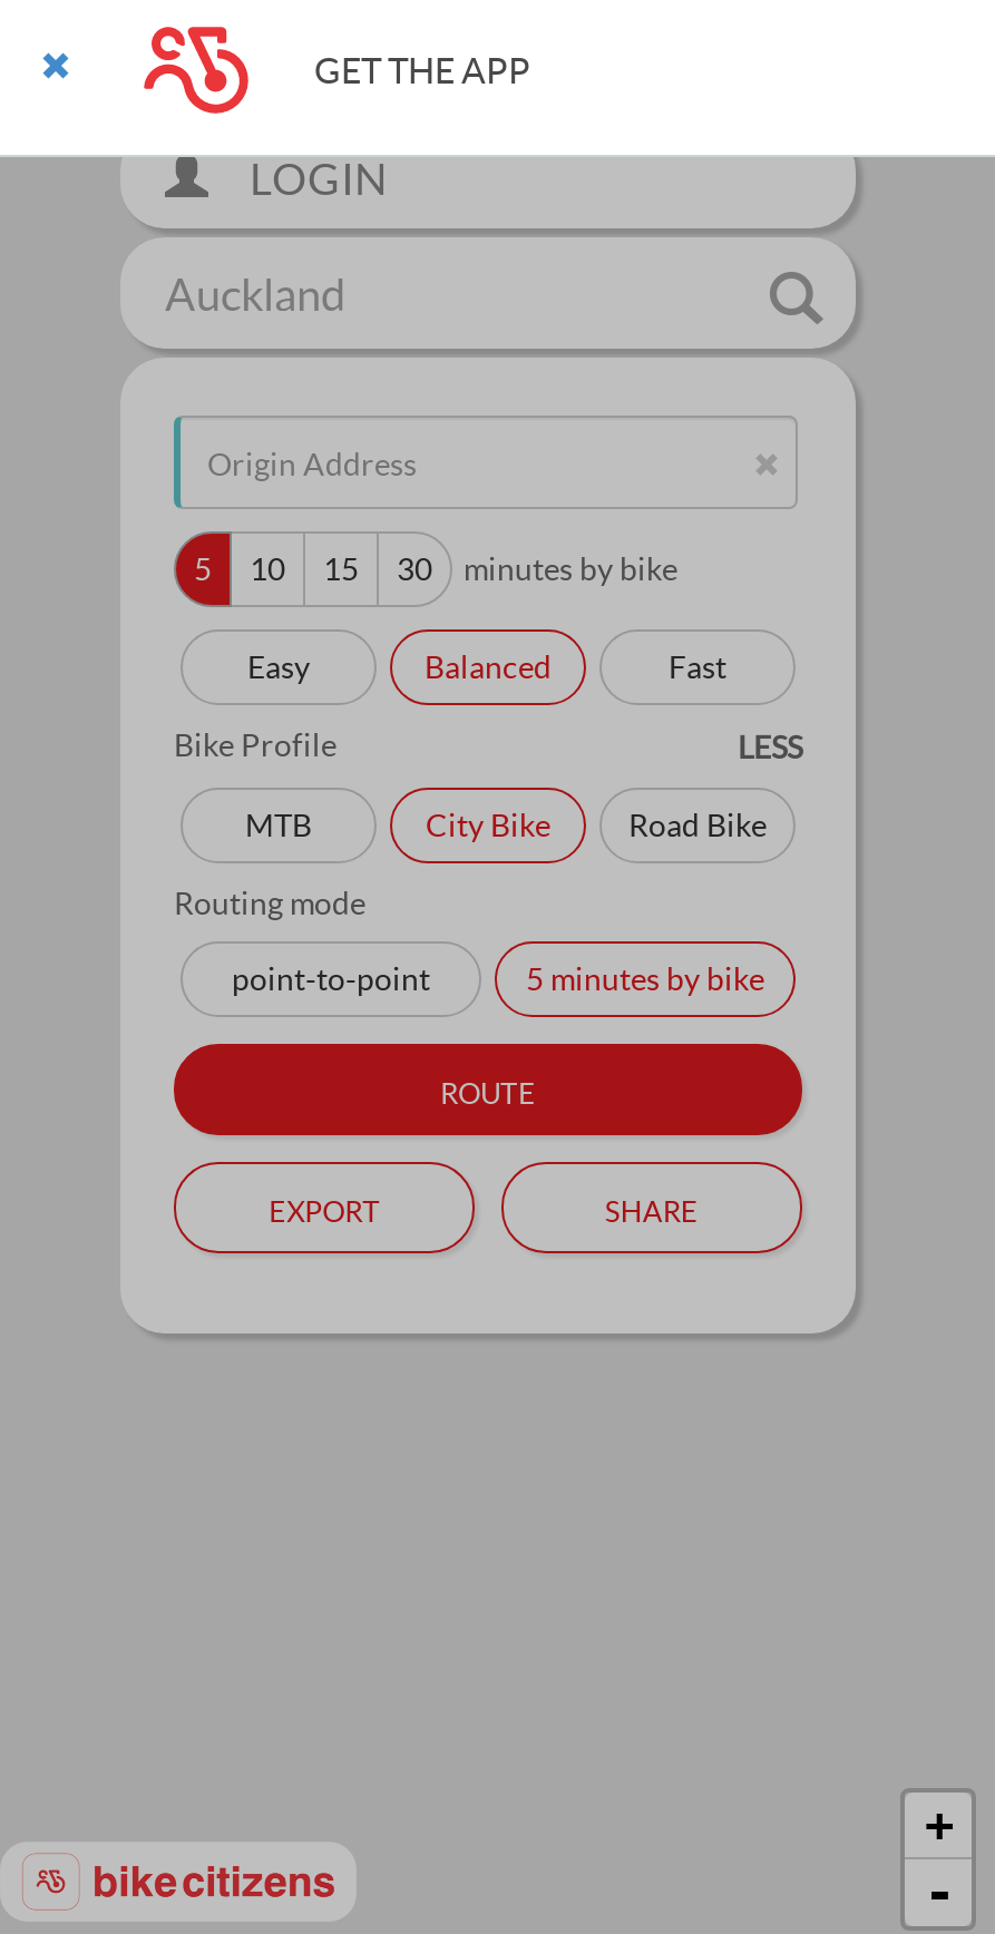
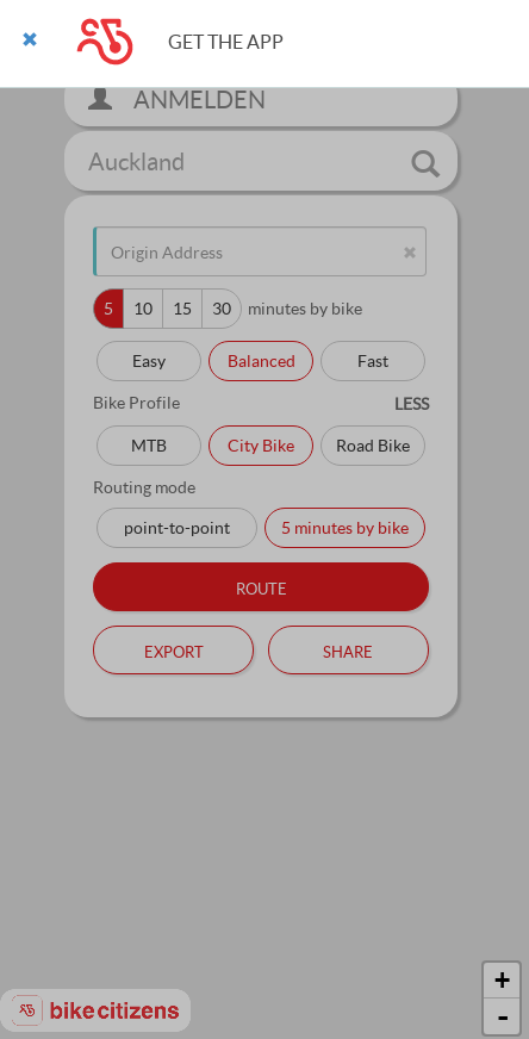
- LOGIN
+ ANMELDEN
